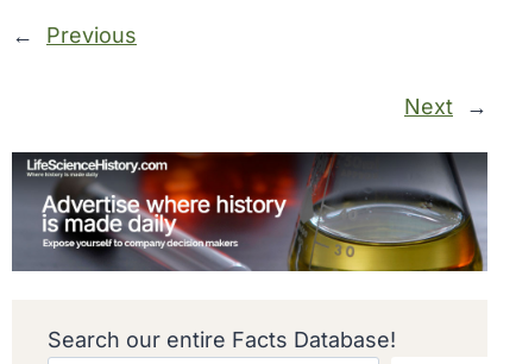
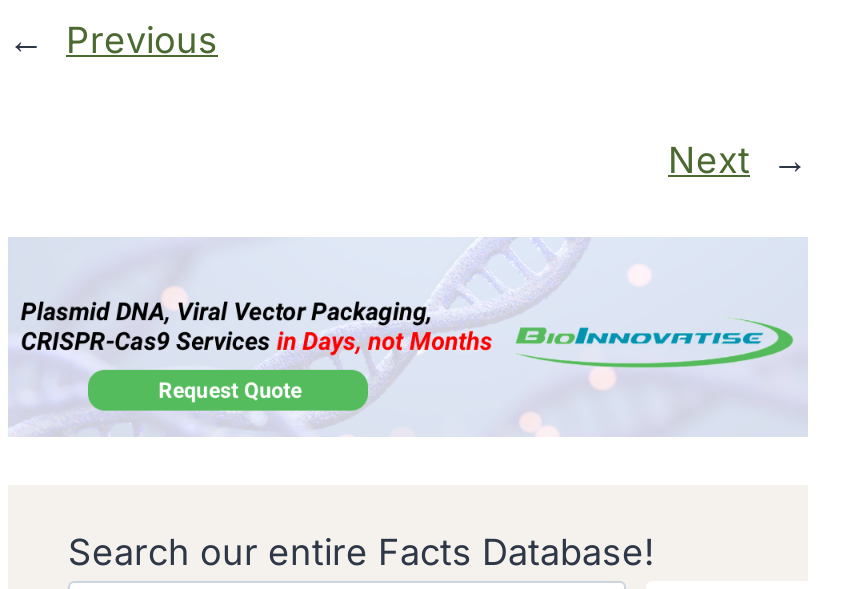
- [image]
+ [image]
